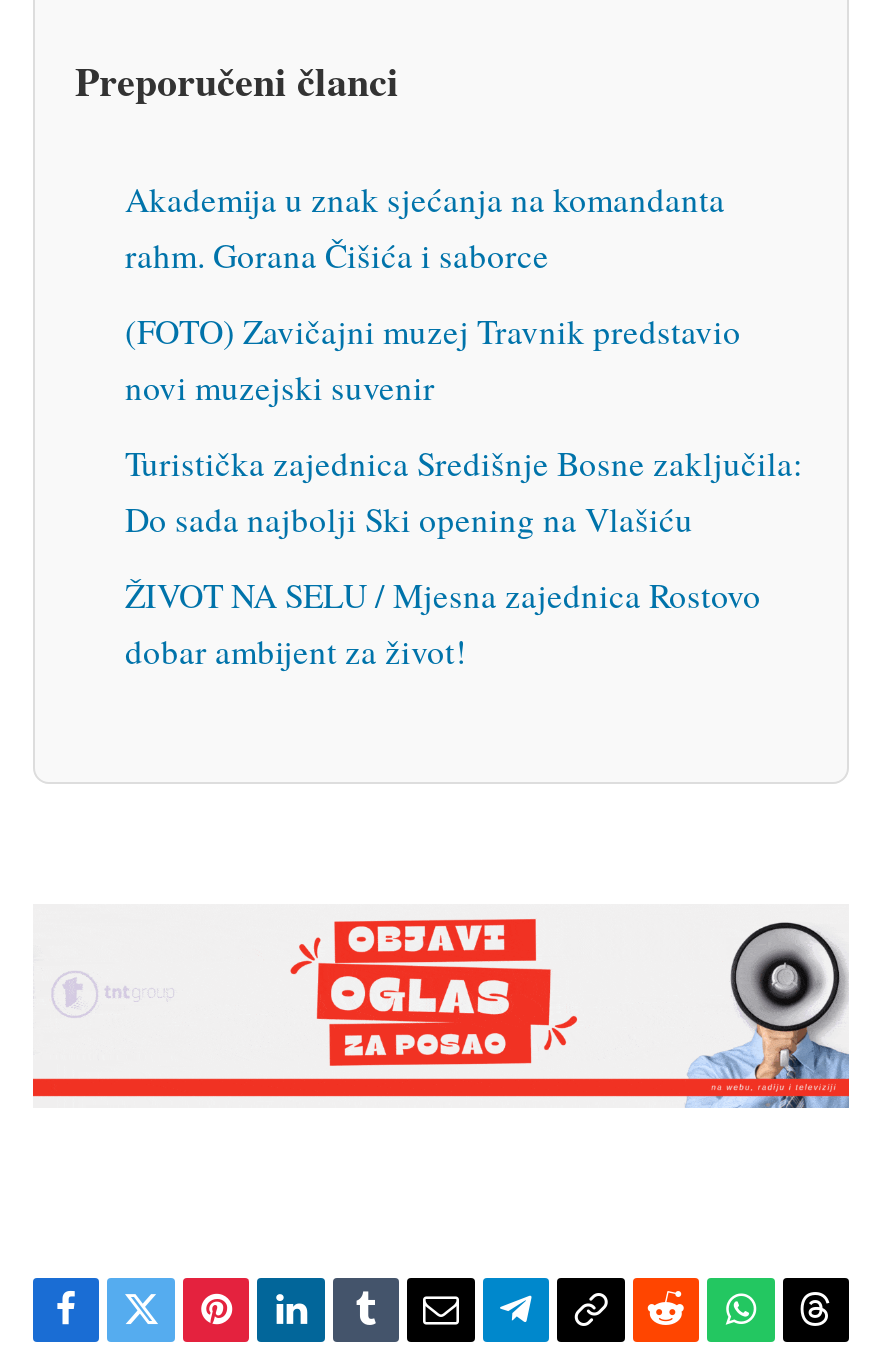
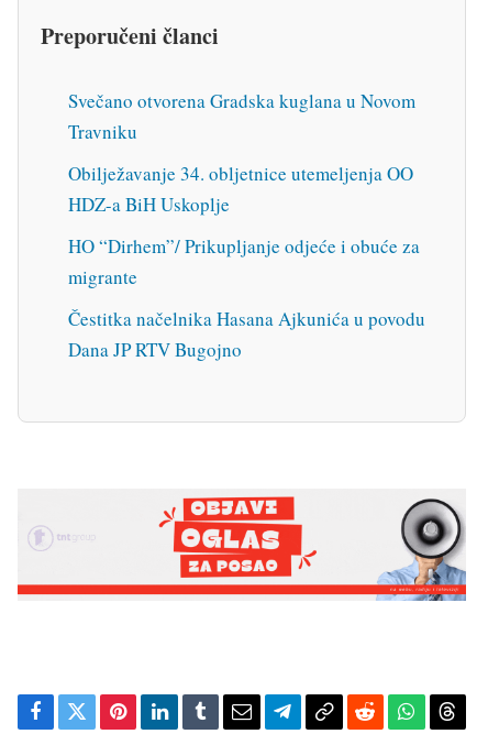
- Akademija u znak sjećanja na komandanta
- rahm. Gorana Čišića i saborce
+ Svečano otvorena Gradska kuglana u Novom
+ Travniku

- (FOTO) Zavičajni muzej Travnik predstavio
- novi muzejski suvenir
+ Obilježavanje 34. obljetnice utemeljenja OO
+ HDZ-a BiH Uskoplje

- Turistička zajednica Središnje Bosne zaključila:
- Do sada najbolji Ski opening na Vlašiću
+ HO “Dirhem”/ Prikupljanje odjeće i obuće za
+ migrante

- ŽIVOT NA SELU / Mjesna zajednica Rostovo
- dobar ambijent za život!
+ Čestitka načelnika Hasana Ajkunića u povodu
+ Dana JP RTV Bugojno
